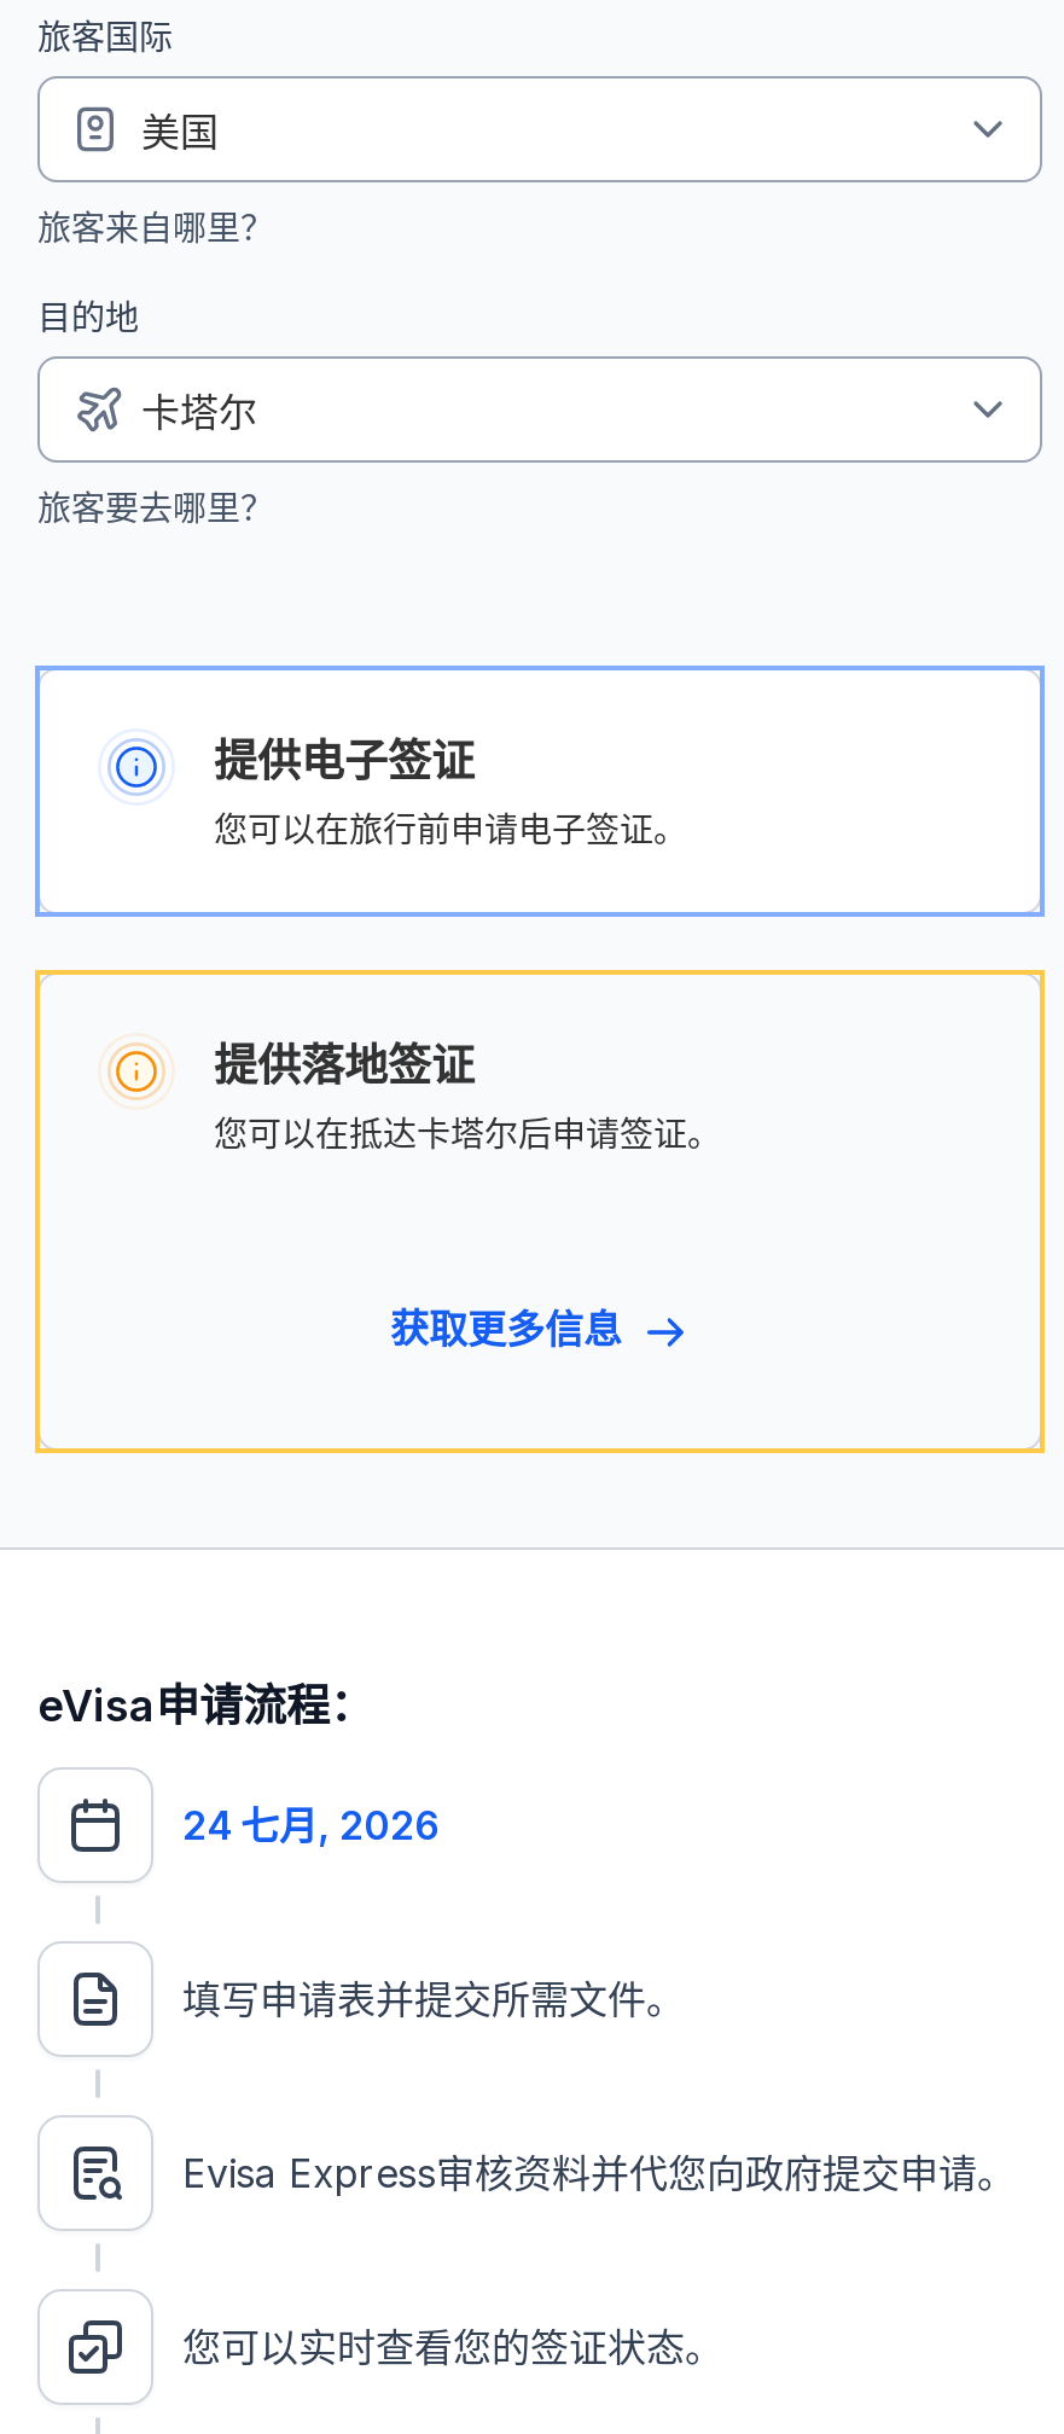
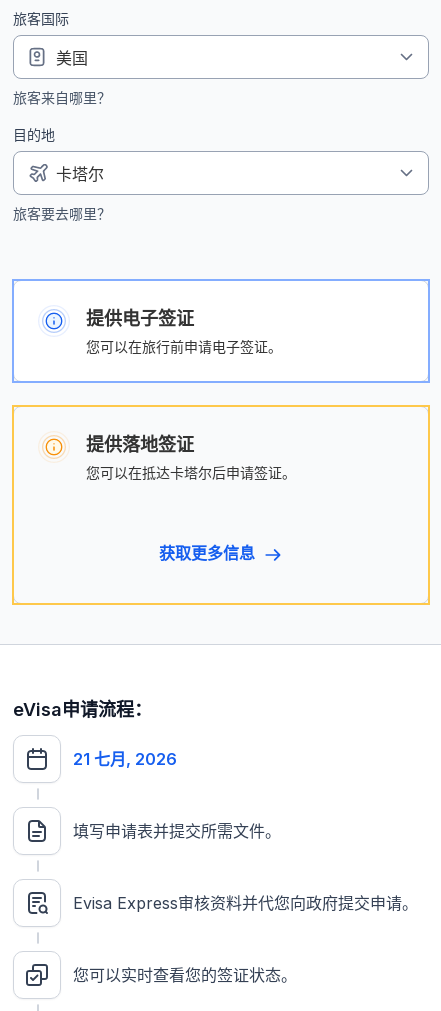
- 24 七月, 2026
+ 21 七月, 2026
